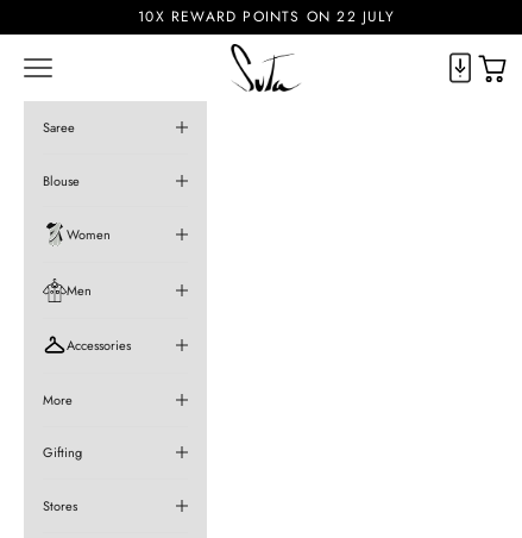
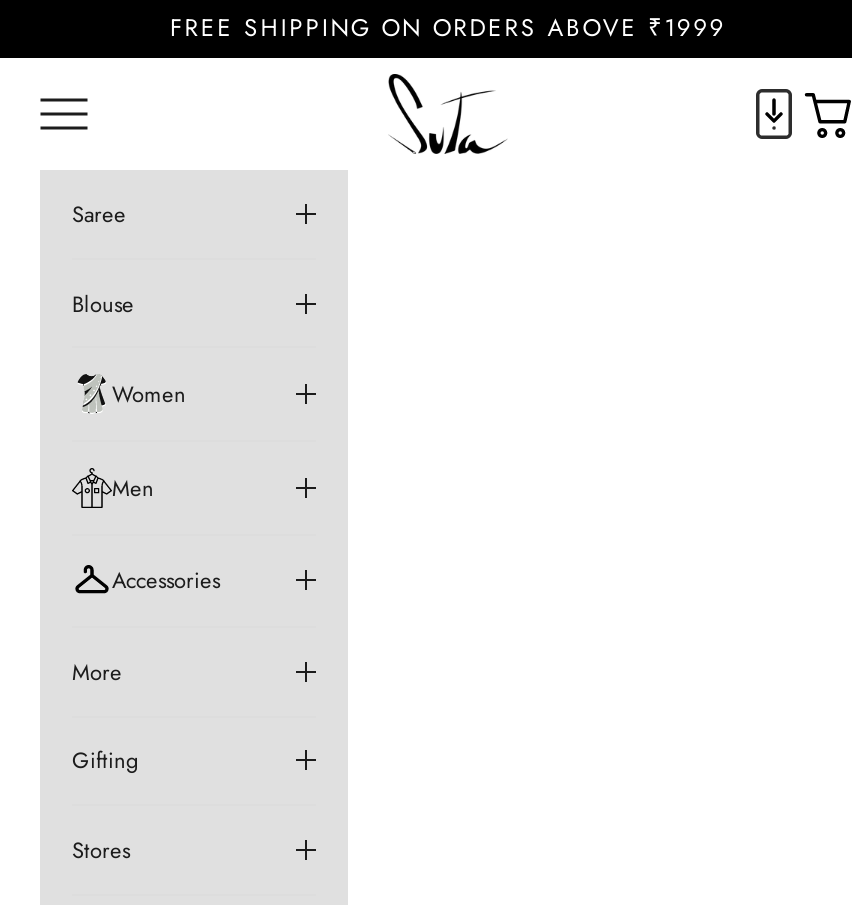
- 10X REWARD POINTS ON 22 JULY
+ FREE SHIPPING ON ORDERS ABOVE ₹1999
